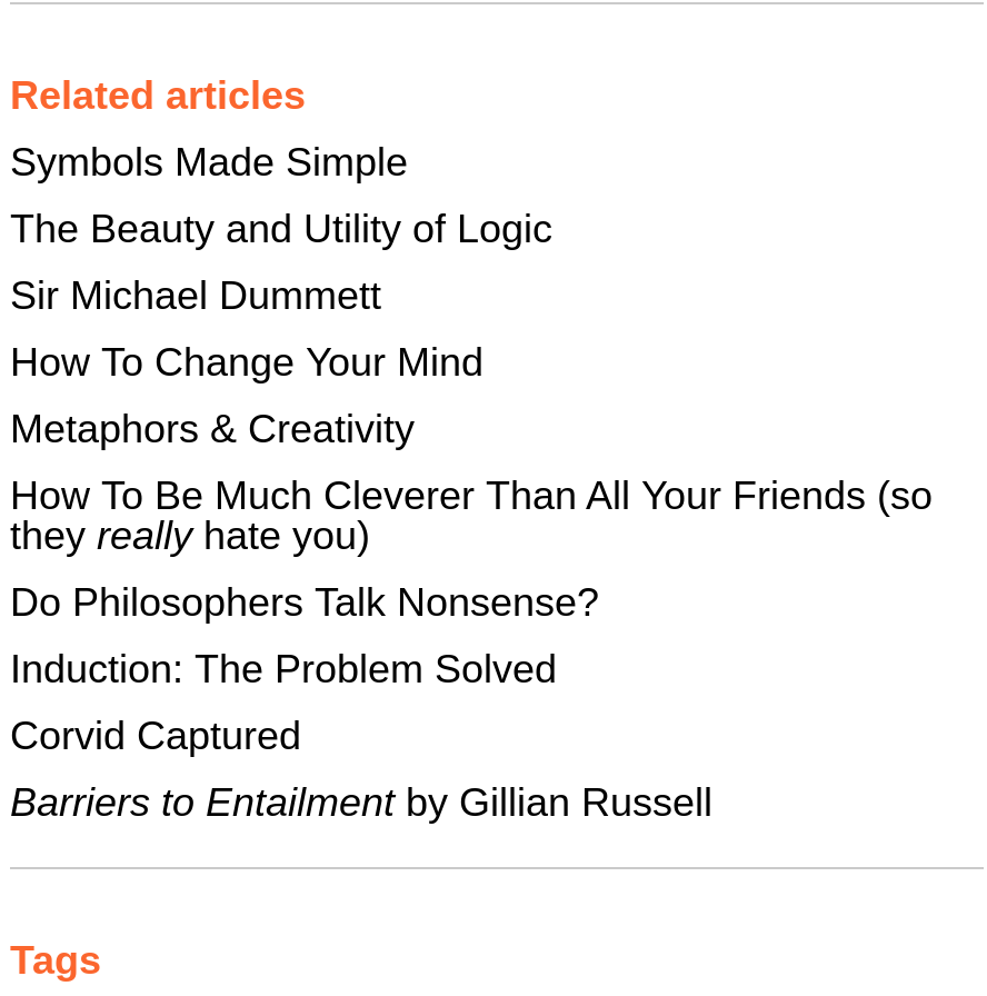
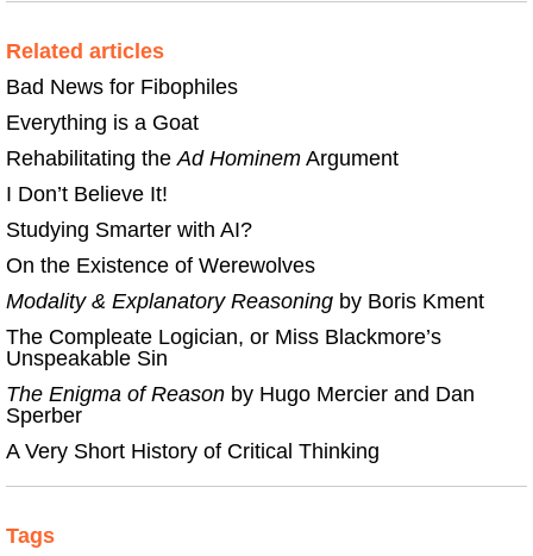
- Symbols Made Simple
+ Bad News for Fibophiles

- The Beauty and Utility of Logic
+ Everything is a Goat

- Sir Michael Dummett
+ Rehabilitating the Ad Hominem Argument

- How To Change Your Mind
+ I Don’t Believe It!

- Metaphors & Creativity
+ Studying Smarter with AI?

- How To Be Much Cleverer Than All Your Friends (so
- they really hate you)
+ On the Existence of Werewolves

- Do Philosophers Talk Nonsense?
+ Modality & Explanatory Reasoning by Boris Kment

- Induction: The Problem Solved
+ The Compleate Logician, or Miss Blackmore’s
+ Unspeakable Sin

- Corvid Captured
+ The Enigma of Reason by Hugo Mercier and Dan
+ Sperber

- Barriers to Entailment by Gillian Russell
+ A Very Short History of Critical Thinking
